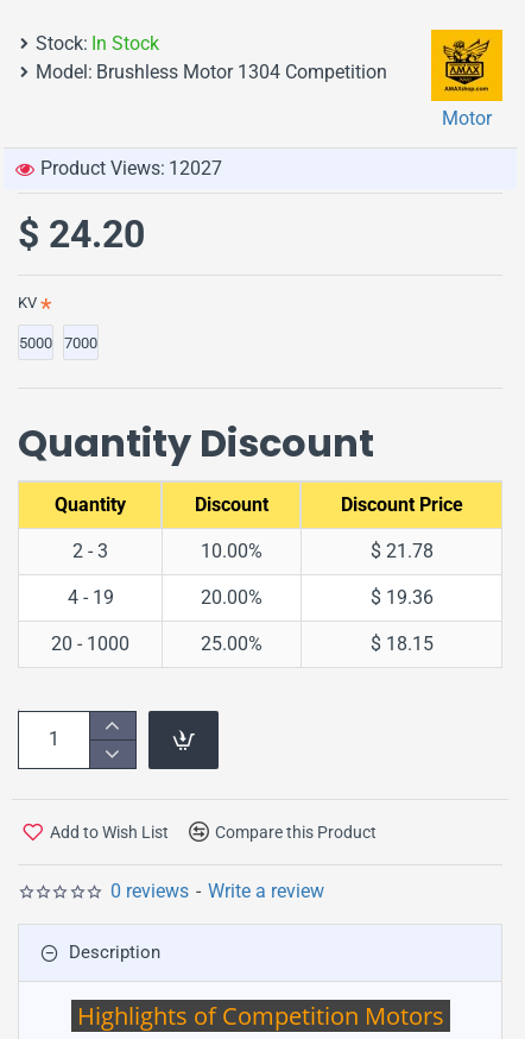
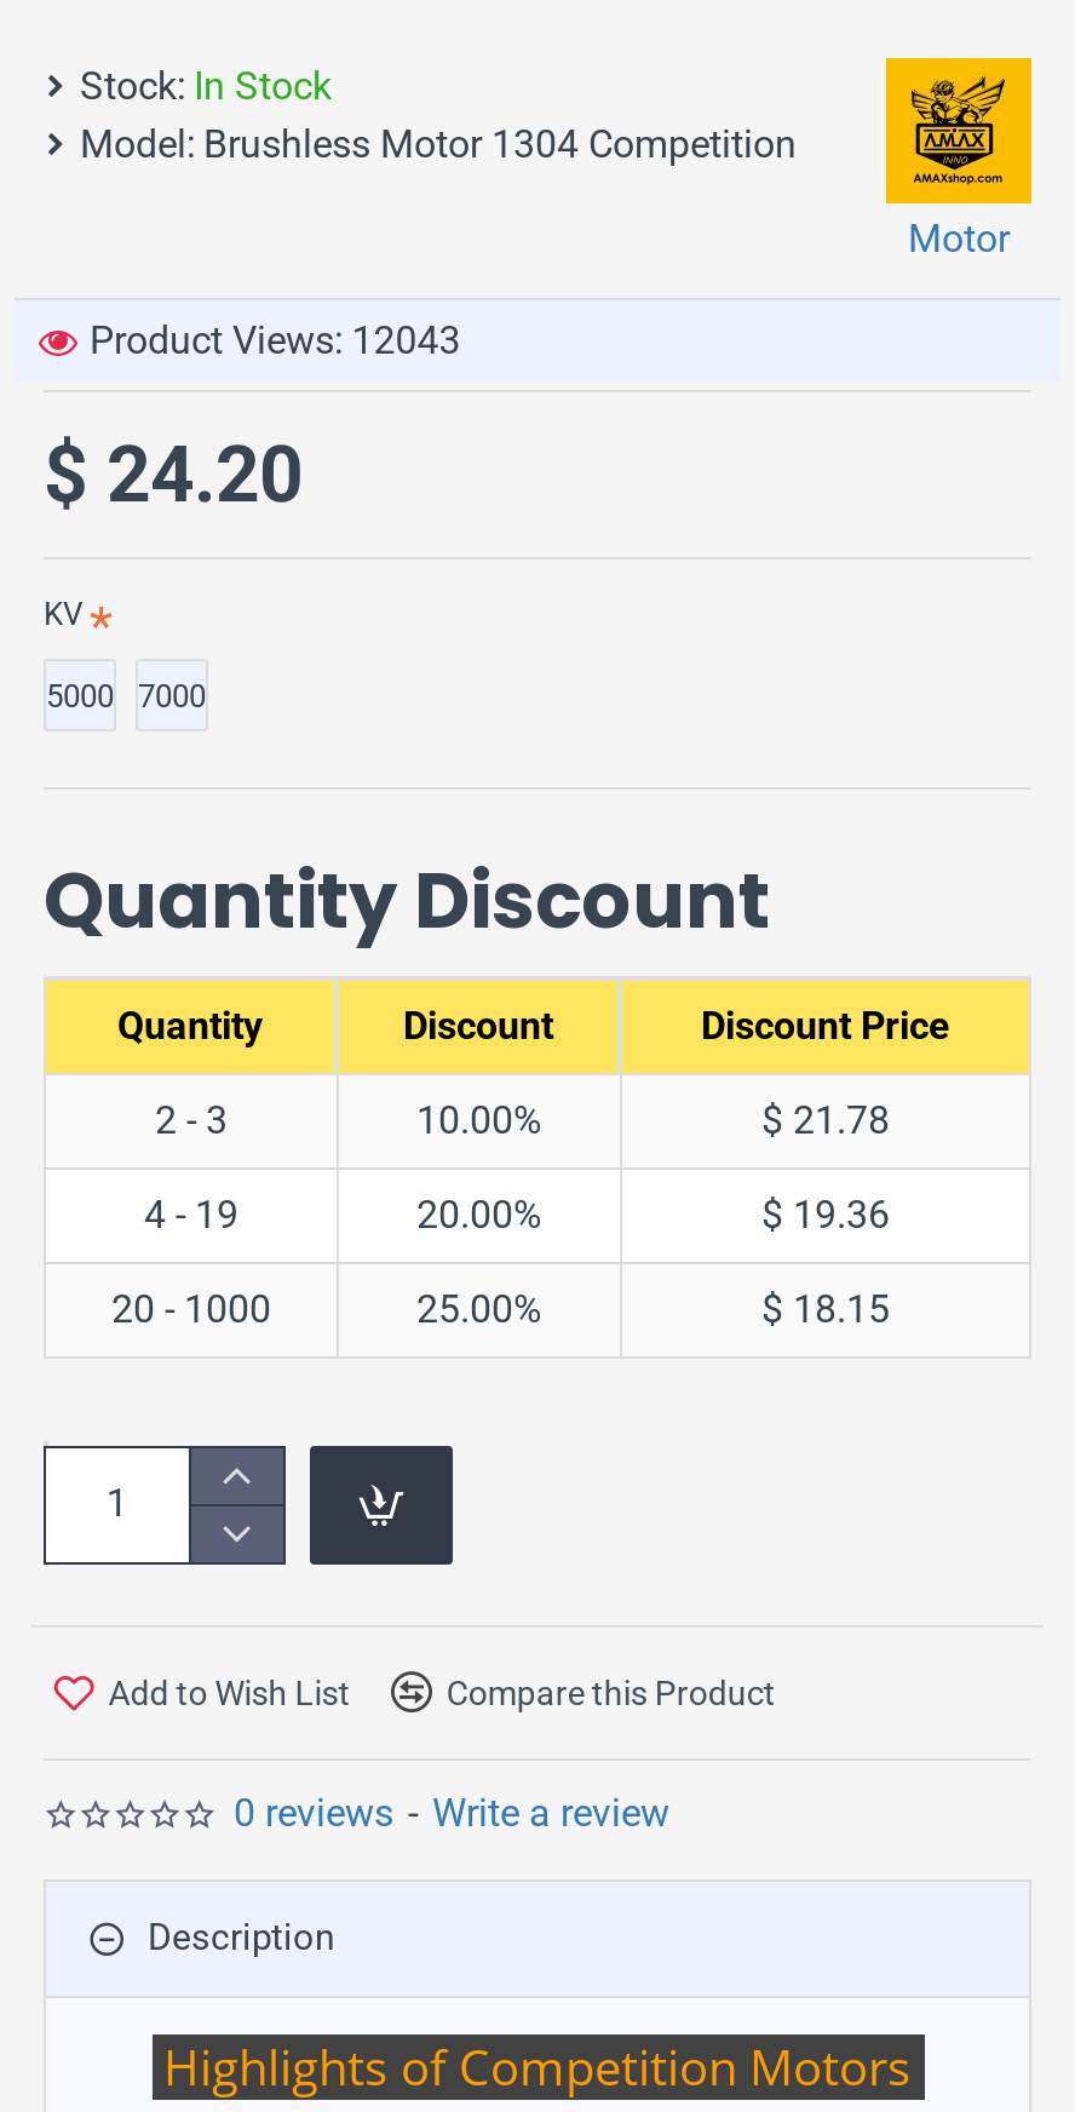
- Product Views: 12027
+ Product Views: 12043
